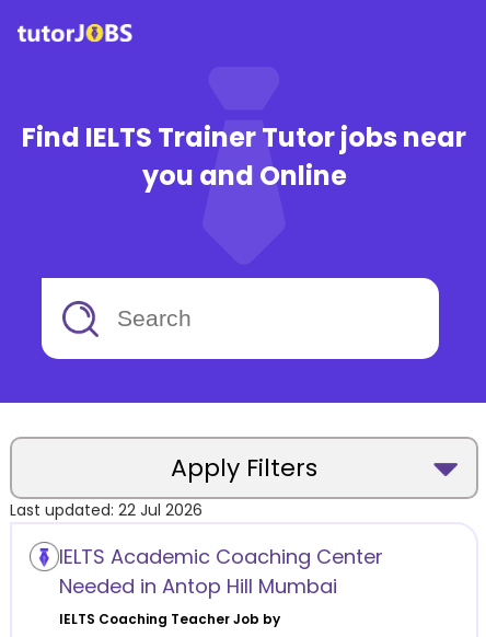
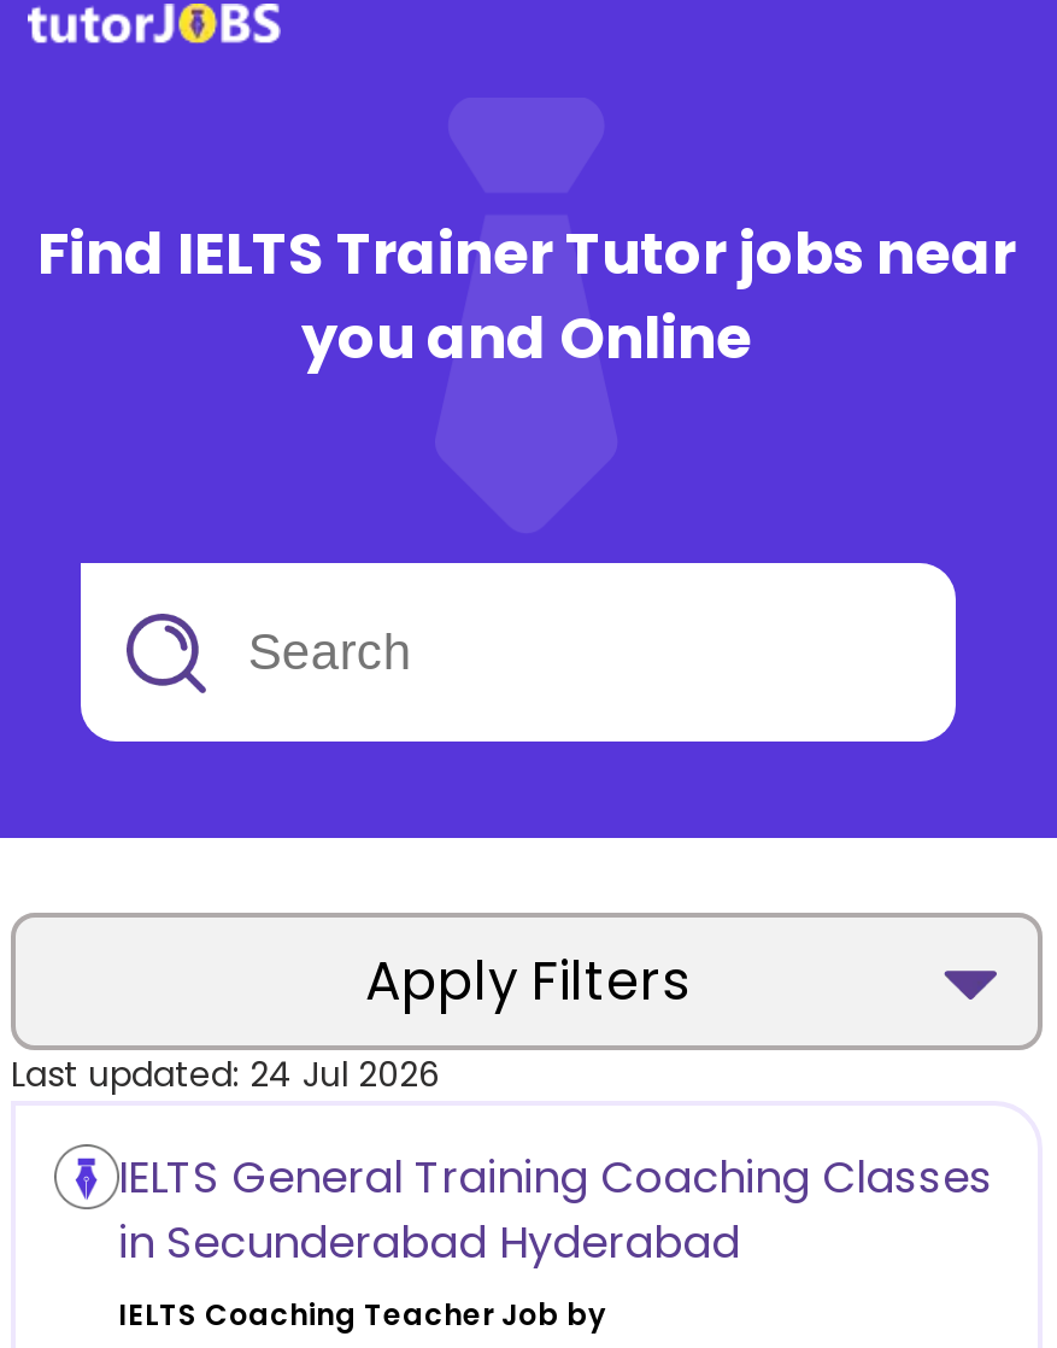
- Last updated:22 Jul 2026
+ Last updated:24 Jul 2026

- IELTS Academic Coaching Center
- Needed in Antop Hill Mumbai
+ IELTS General Training Coaching Classes
+ in Secunderabad Hyderabad
